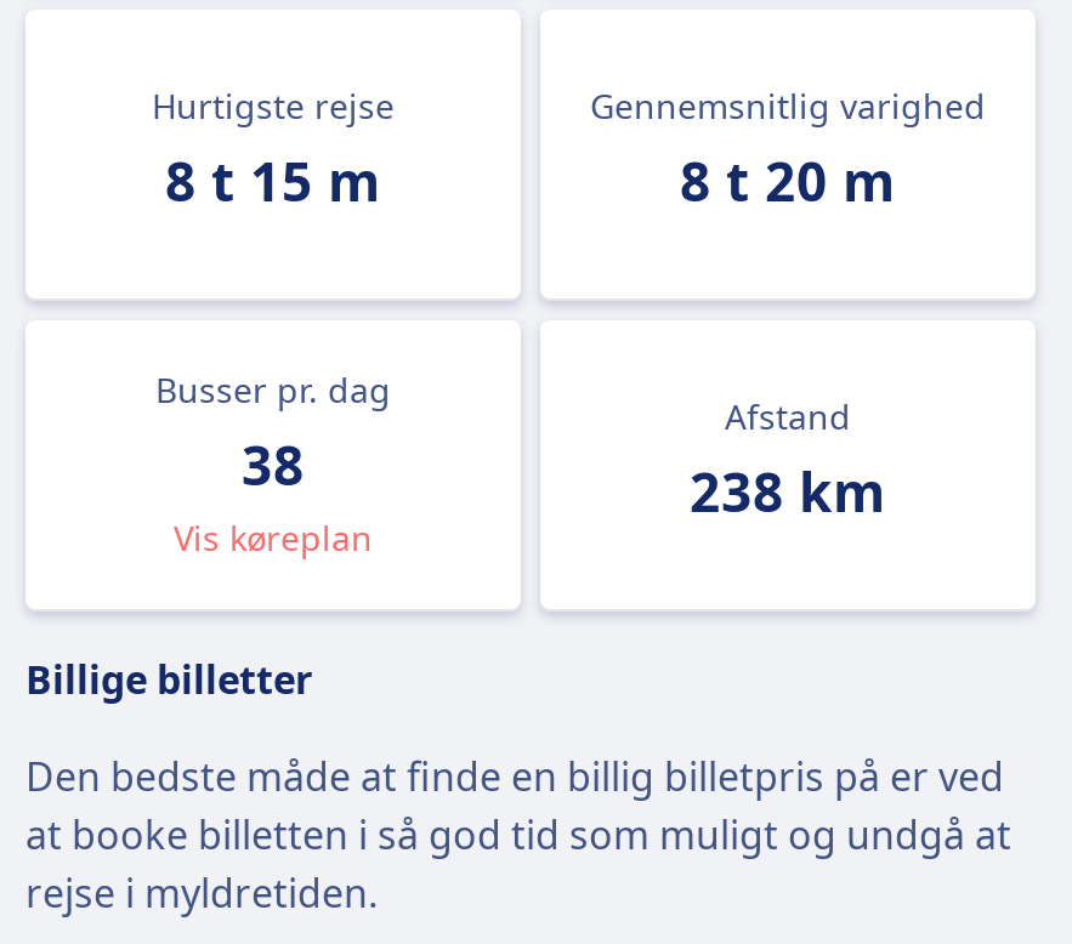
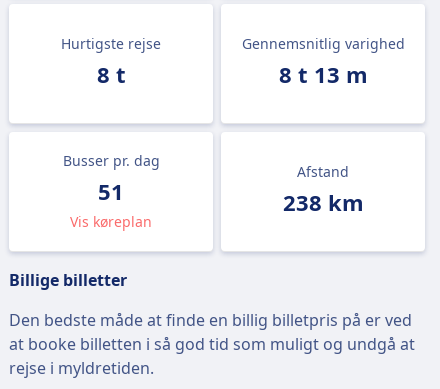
- 8 t 15 m
+ 8 t

- 8 t 20 m
+ 8 t 13 m

- 38
+ 51
